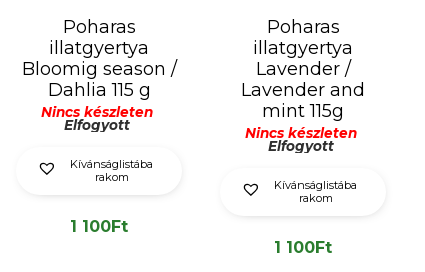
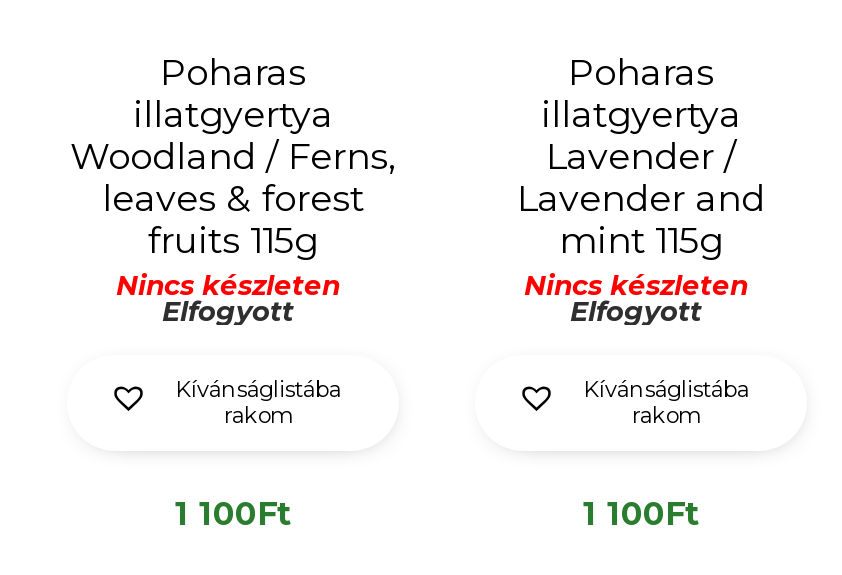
- Bloomig season /
- Dahlia 115 g
+ Woodland / Ferns,
+ leaves & forest
+ fruits 115g

moved down: Nincs készleten | Elfogyott | Kívánságlistába | rakom | 1 100Ft
